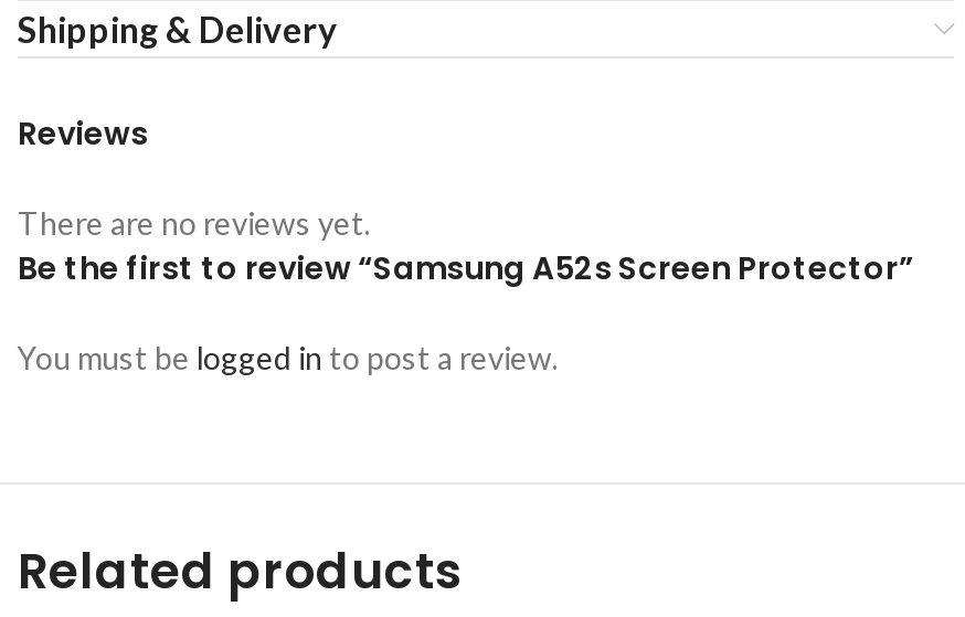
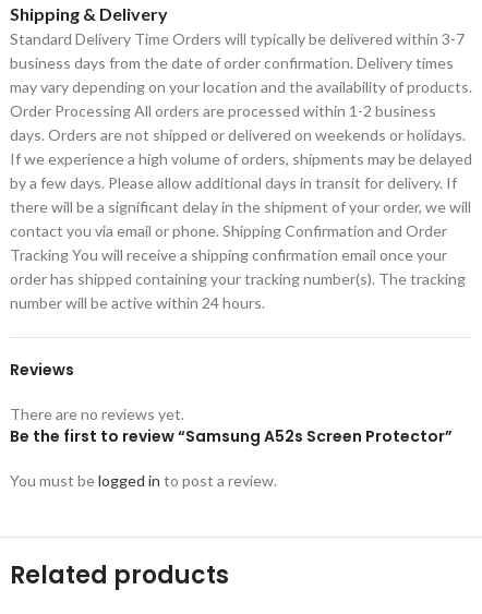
+ Standard Delivery Time Orders will typically be delivered within 3-7
+ business days from the date of order confirmation. Delivery times
+ may vary depending on your location and the availability of products.
+ Order Processing All orders are processed within 1-2 business
+ days. Orders are not shipped or delivered on weekends or holidays.
+ If we experience a high volume of orders, shipments may be delayed
+ by a few days. Please allow additional days in transit for delivery. If
+ there will be a significant delay in the shipment of your order, we will
+ contact you via email or phone. Shipping Confirmation and Order
+ Tracking You will receive a shipping confirmation email once your
+ order has shipped containing your tracking number(s). The tracking
+ number will be active within 24 hours.
